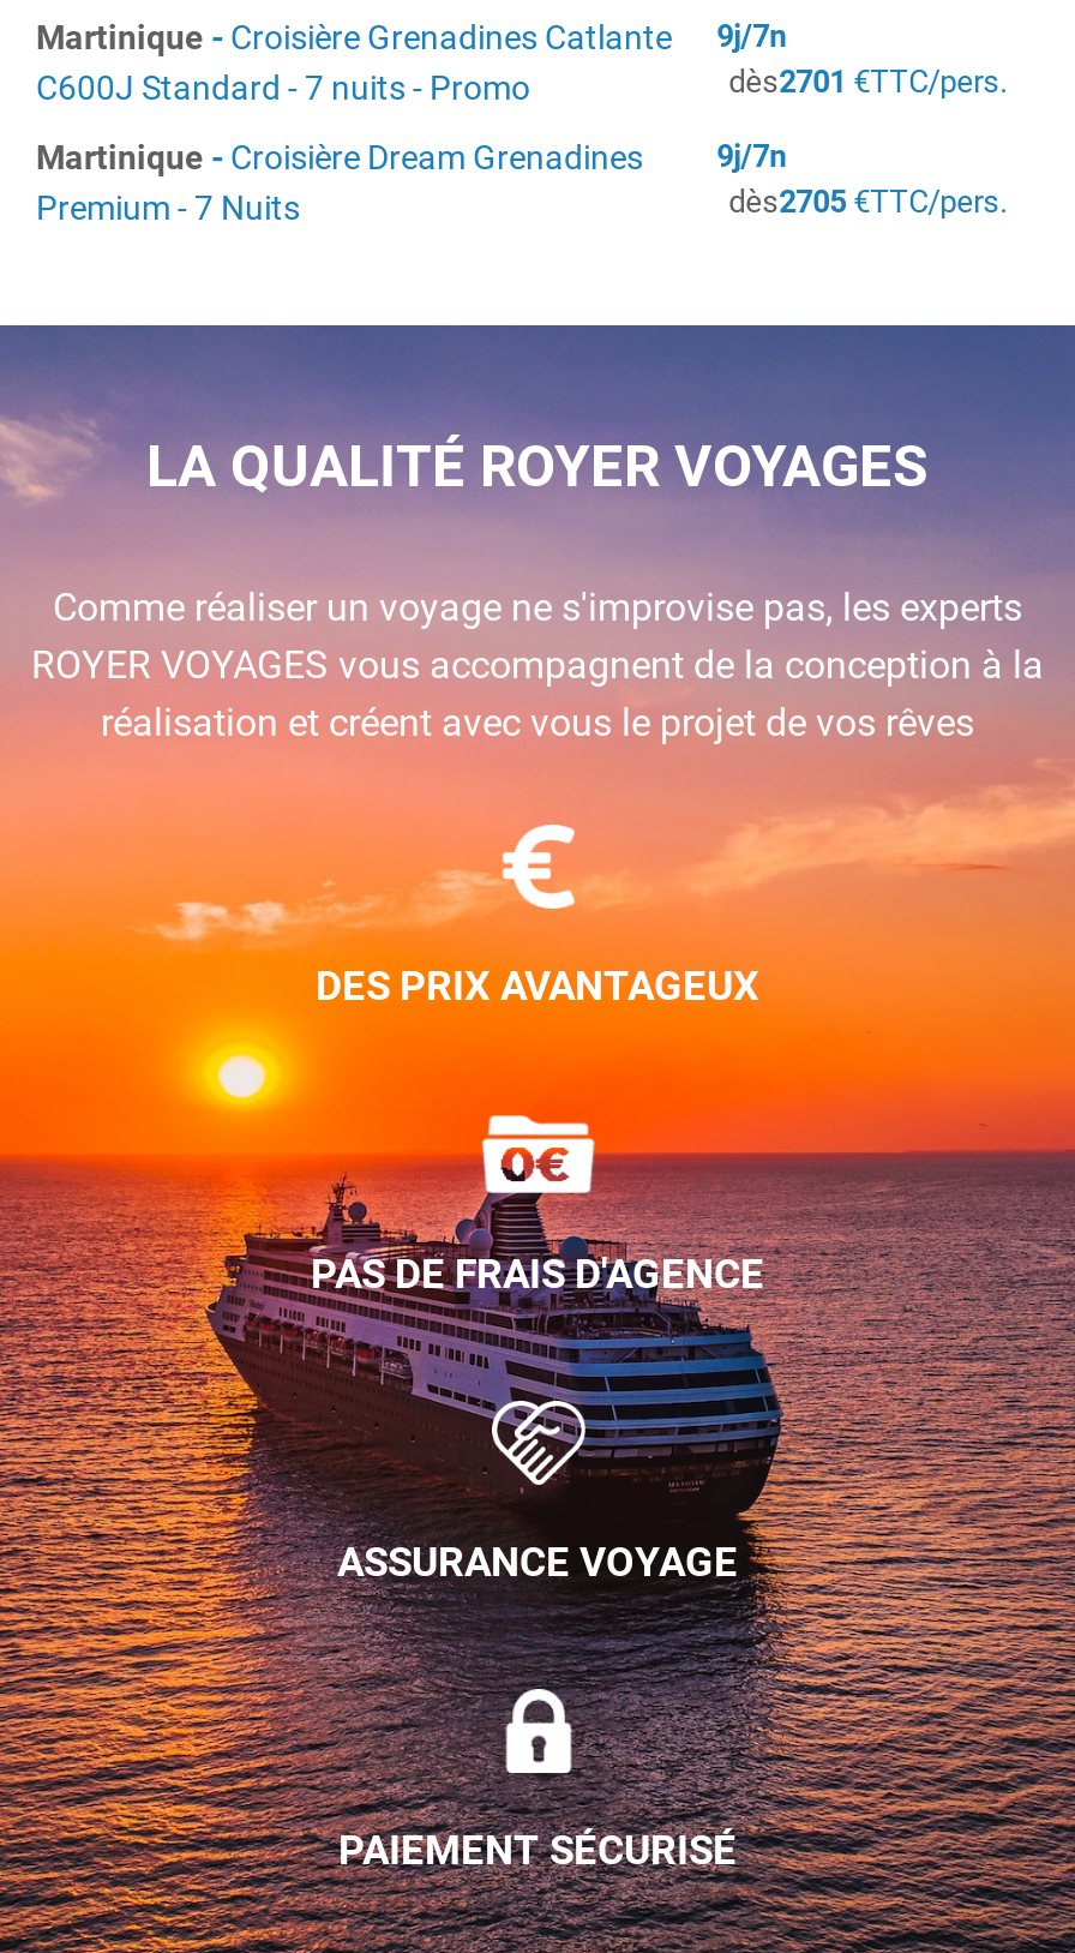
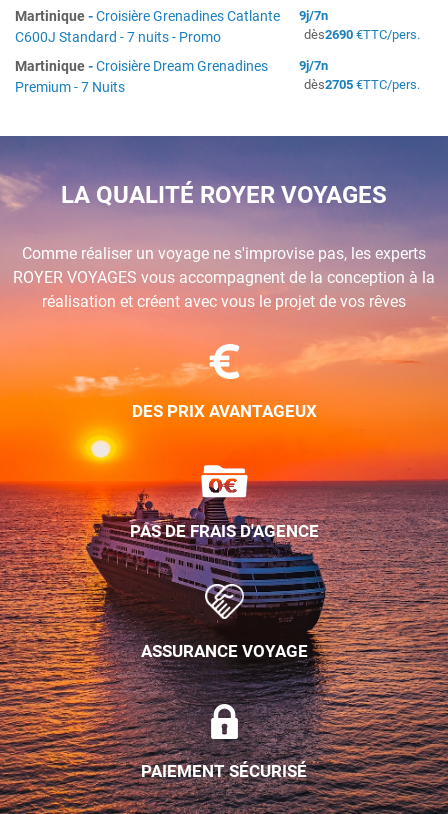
- dès2701 €TTC/pers.
+ dès2690 €TTC/pers.
